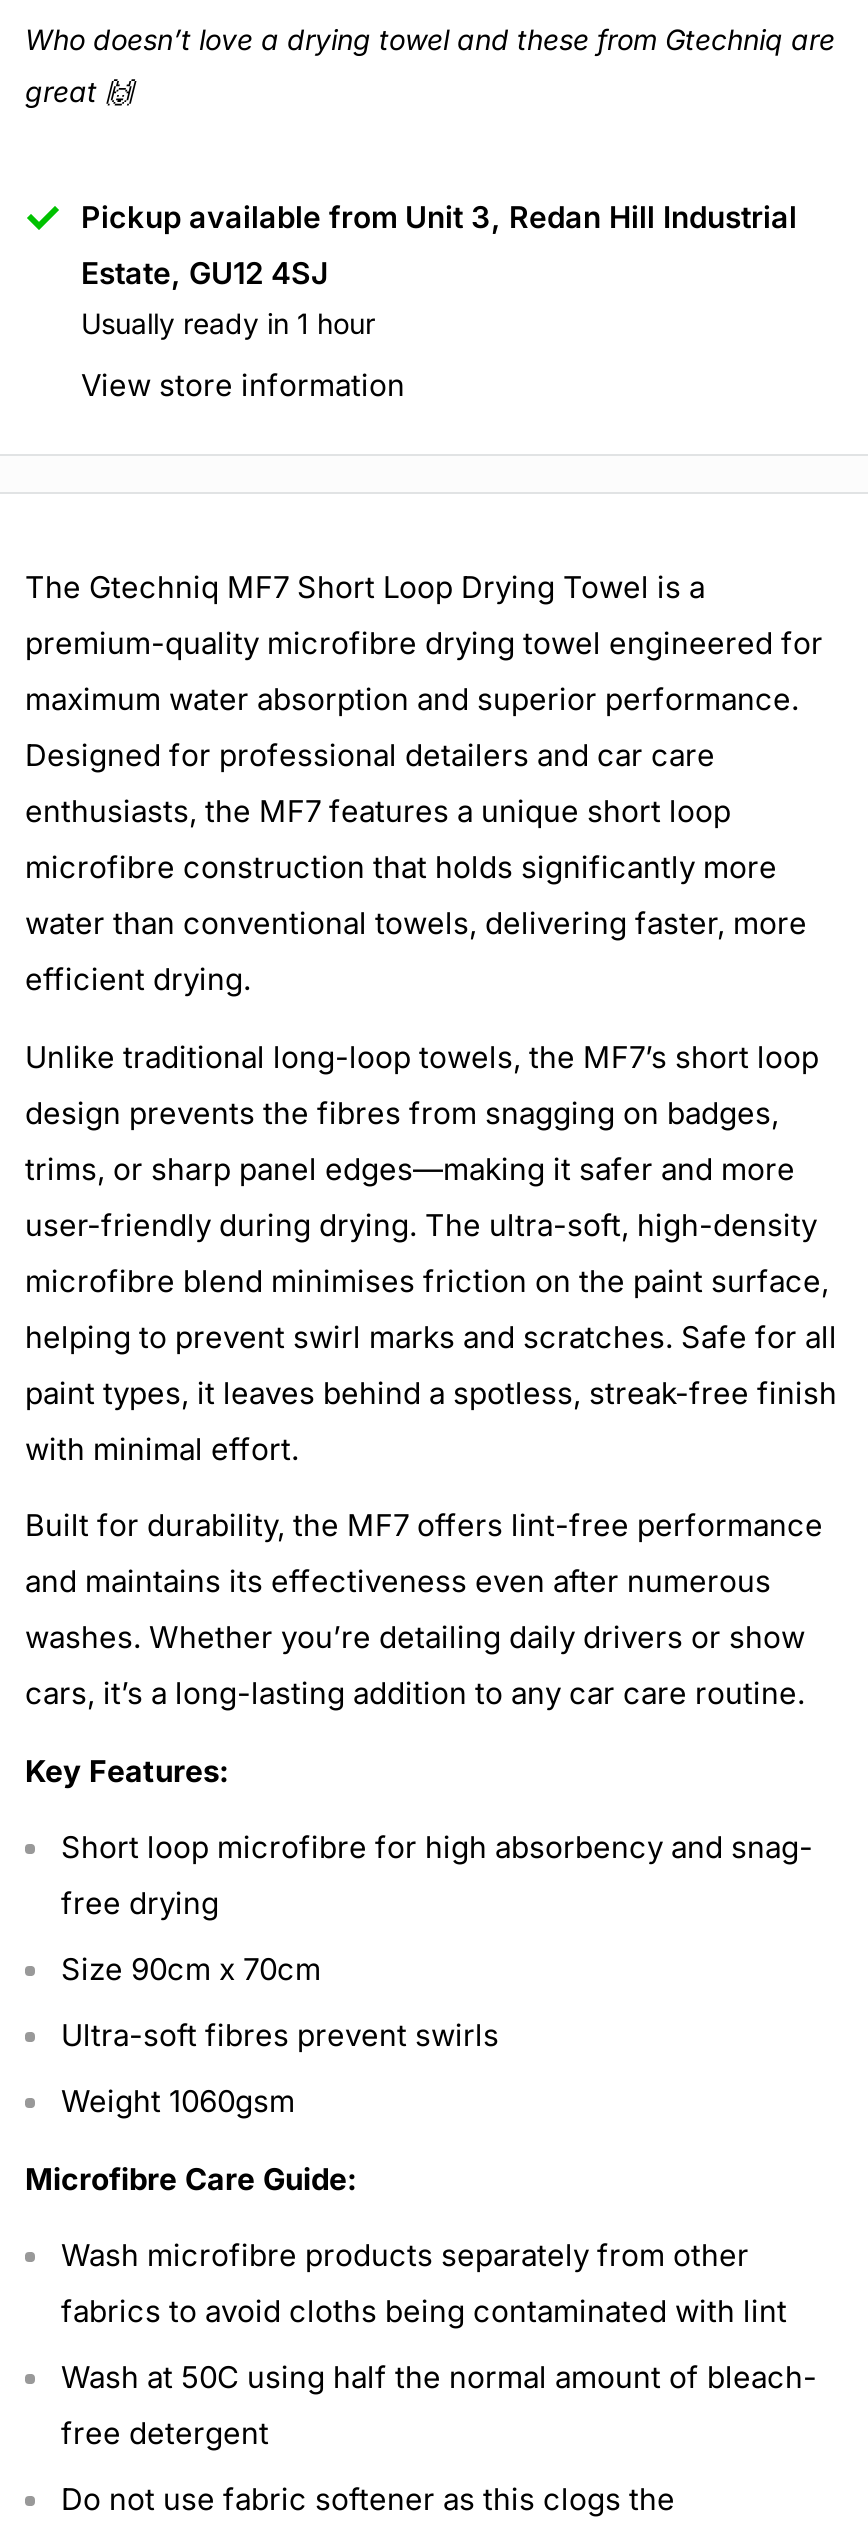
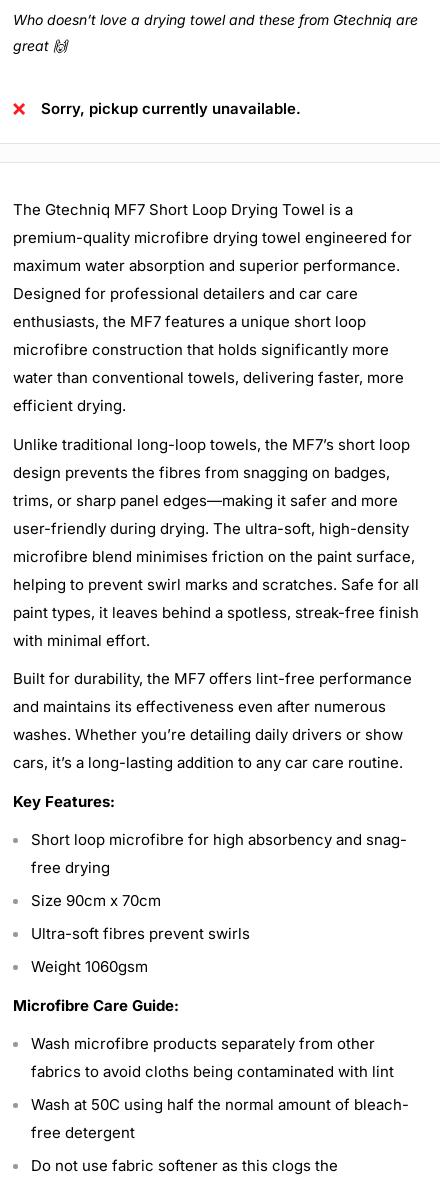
- Pickup available from Unit 3, Redan Hill Industrial
- Estate, GU12 4SJ
- Usually ready in 1 hour
- View store information
+ Sorry, pickup currently unavailable.
